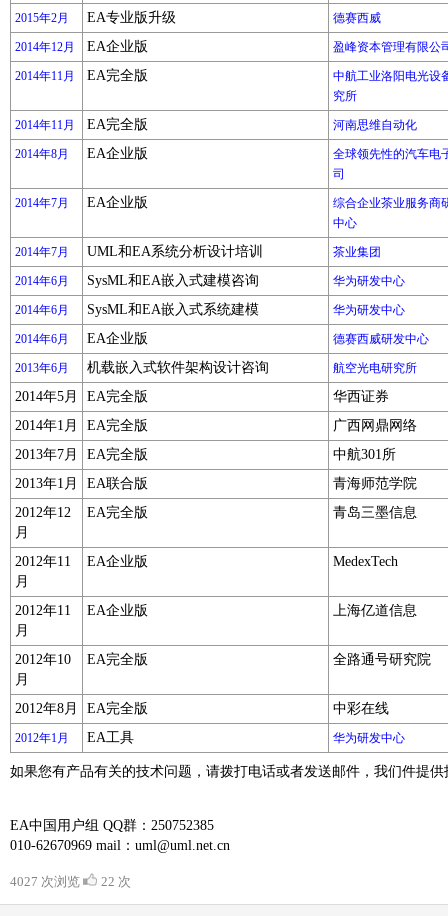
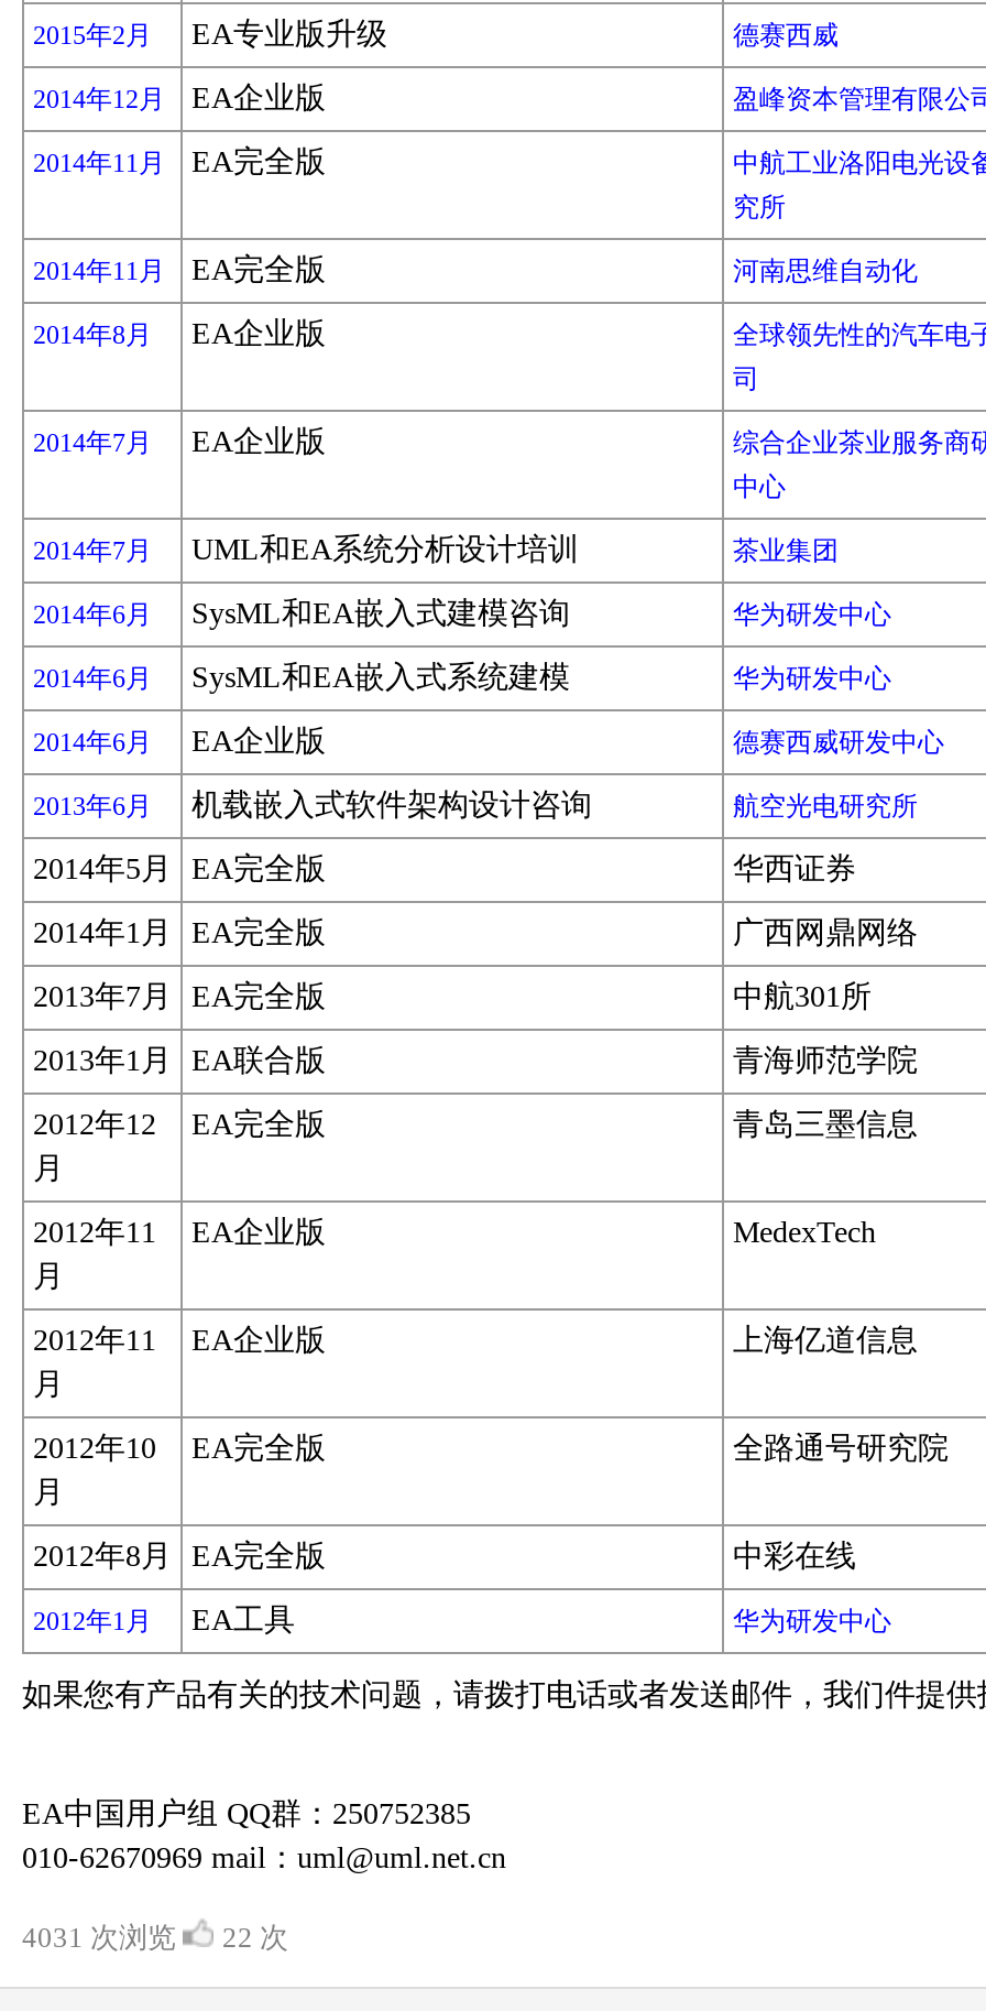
- 4027 次浏览 22 次
+ 4031 次浏览 22 次
